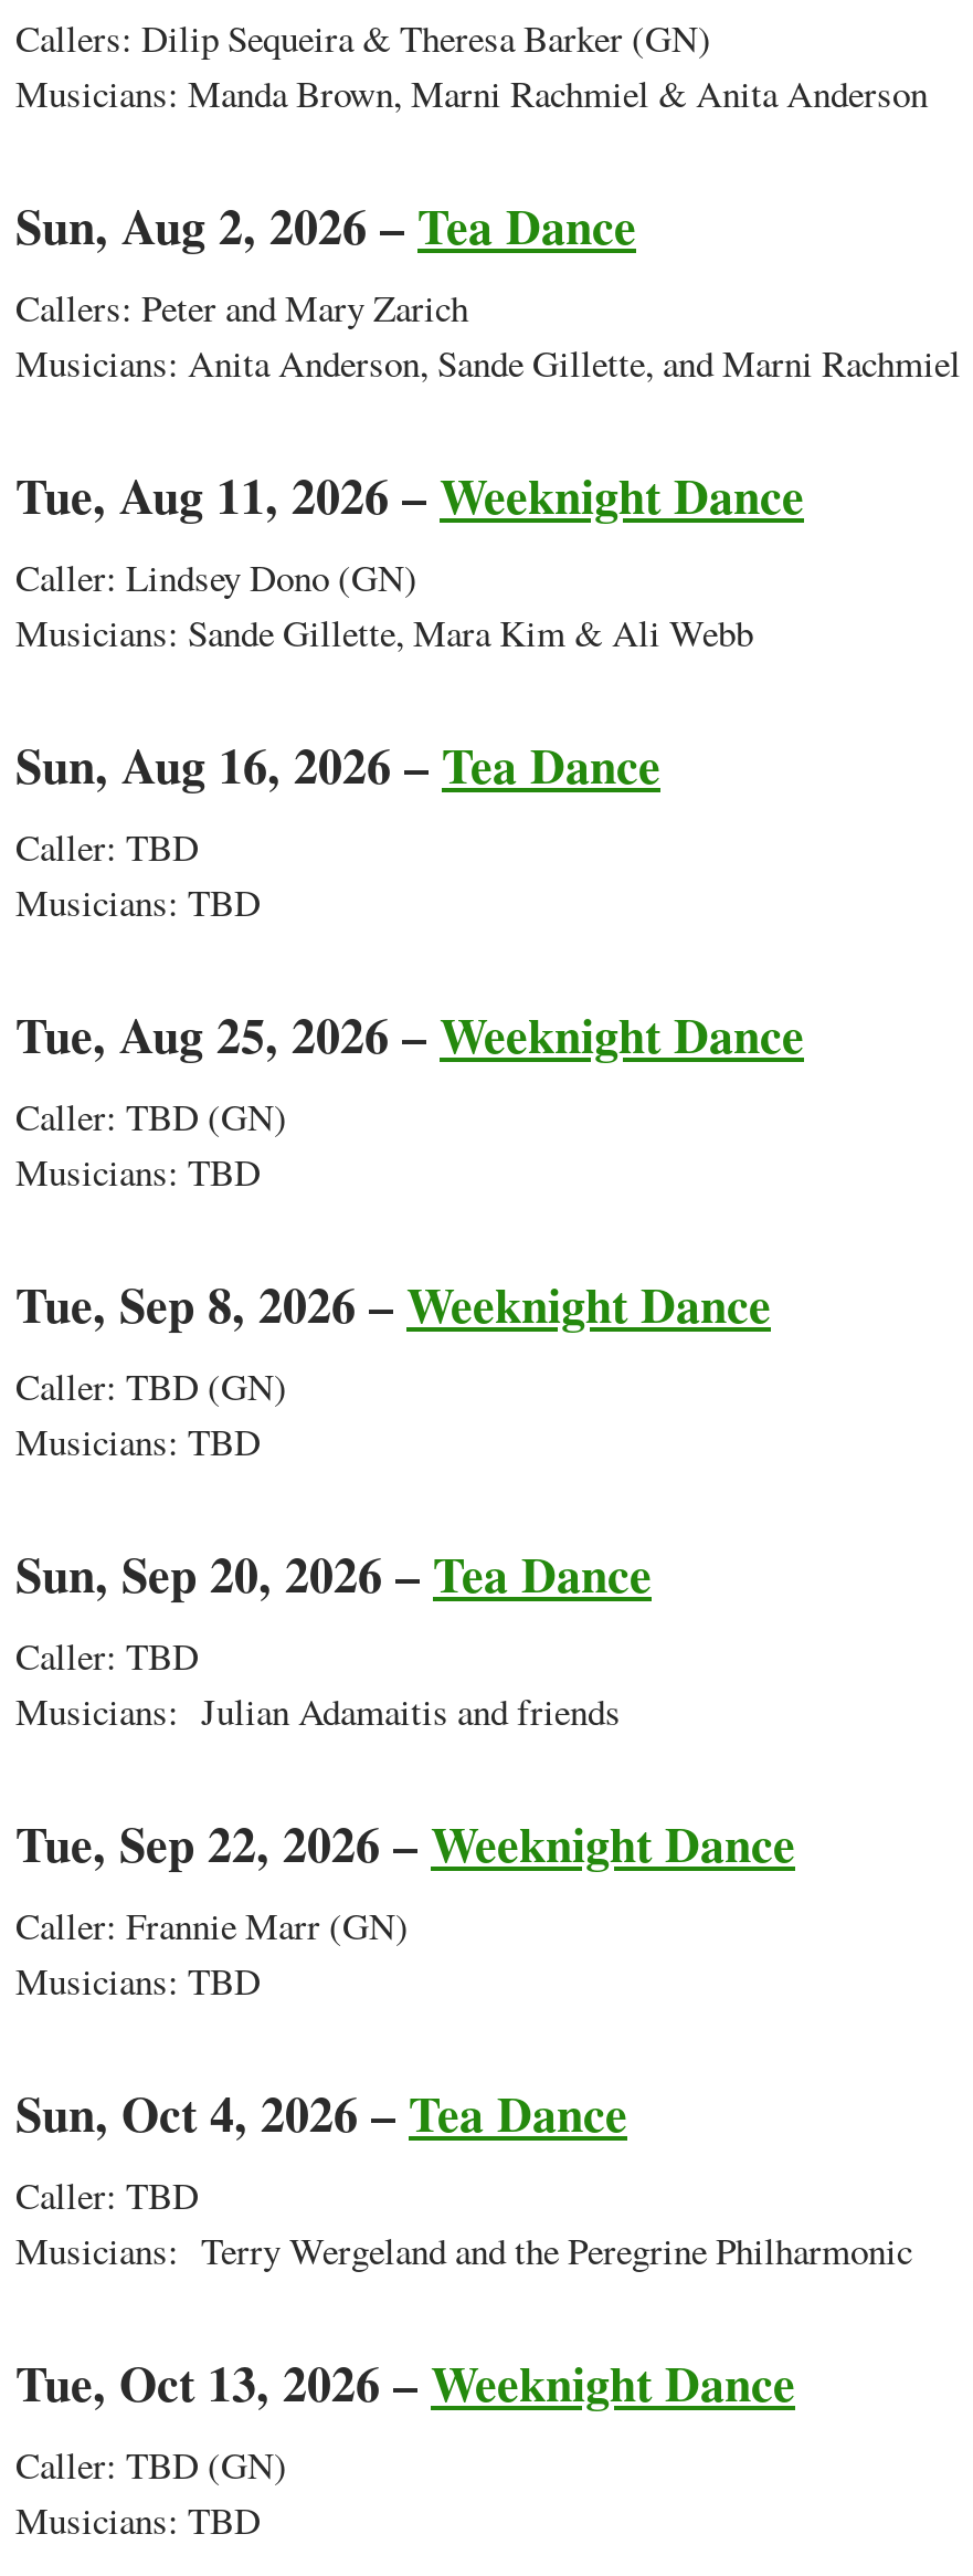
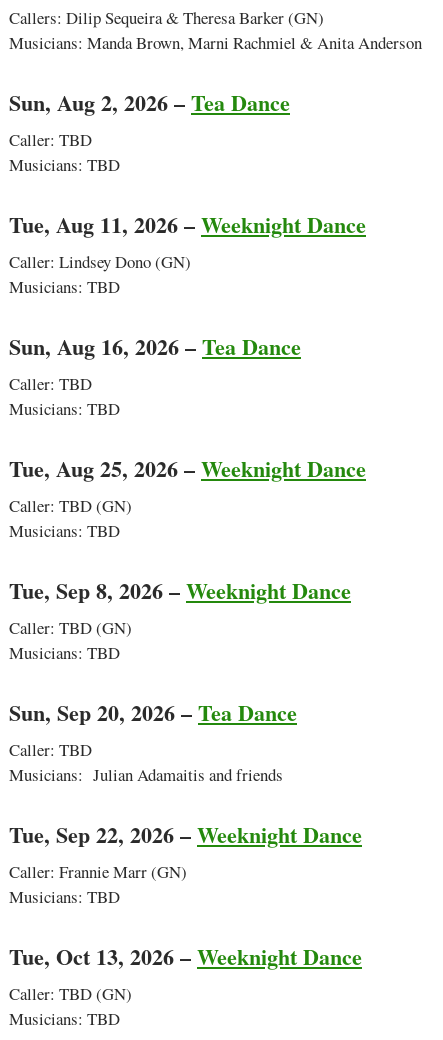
- Callers: Peter and Mary Zarich
- Musicians: Anita Anderson, Sande Gillette, and Marni Rachmiel
+ Caller: TBD
+ Musicians: TBD

- Musicians: Sande Gillette, Mara Kim & Ali Webb
+ Musicians: TBD

- Sun, Oct 4, 2026 – Tea Dance
- Caller: TBD
- Musicians: Terry Wergeland and the Peregrine Philharmonic
